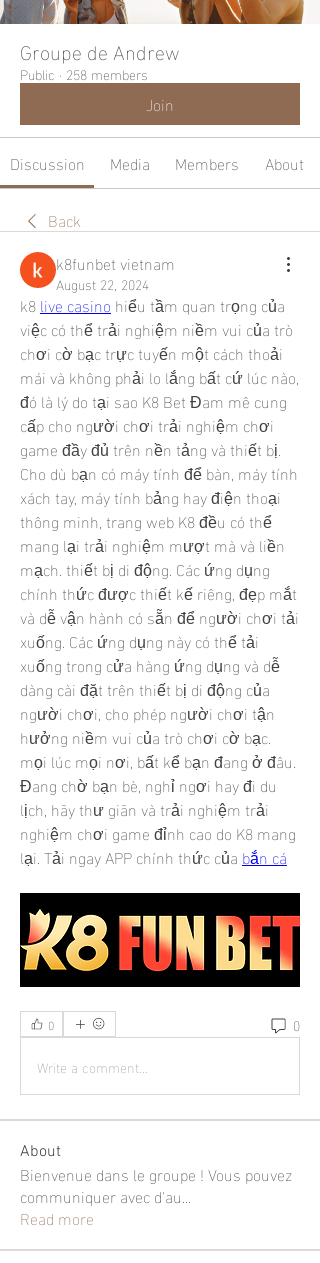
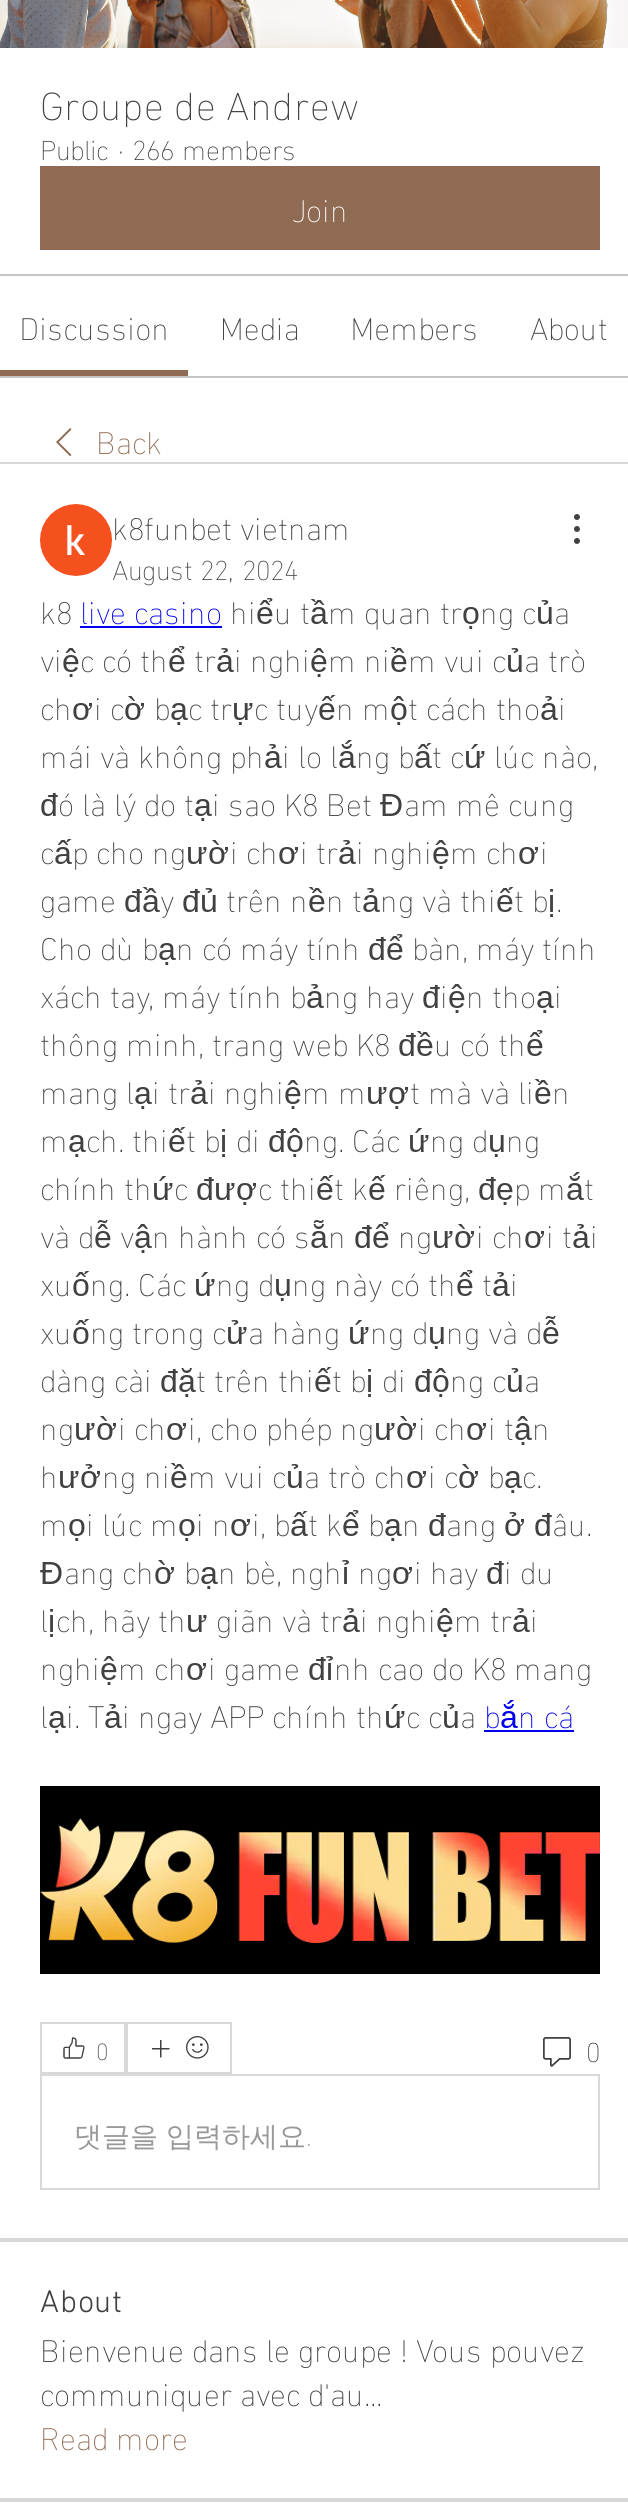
- Public · 258 members
+ Public · 266 members

- Write a comment...
+ 댓글을 입력하세요.
